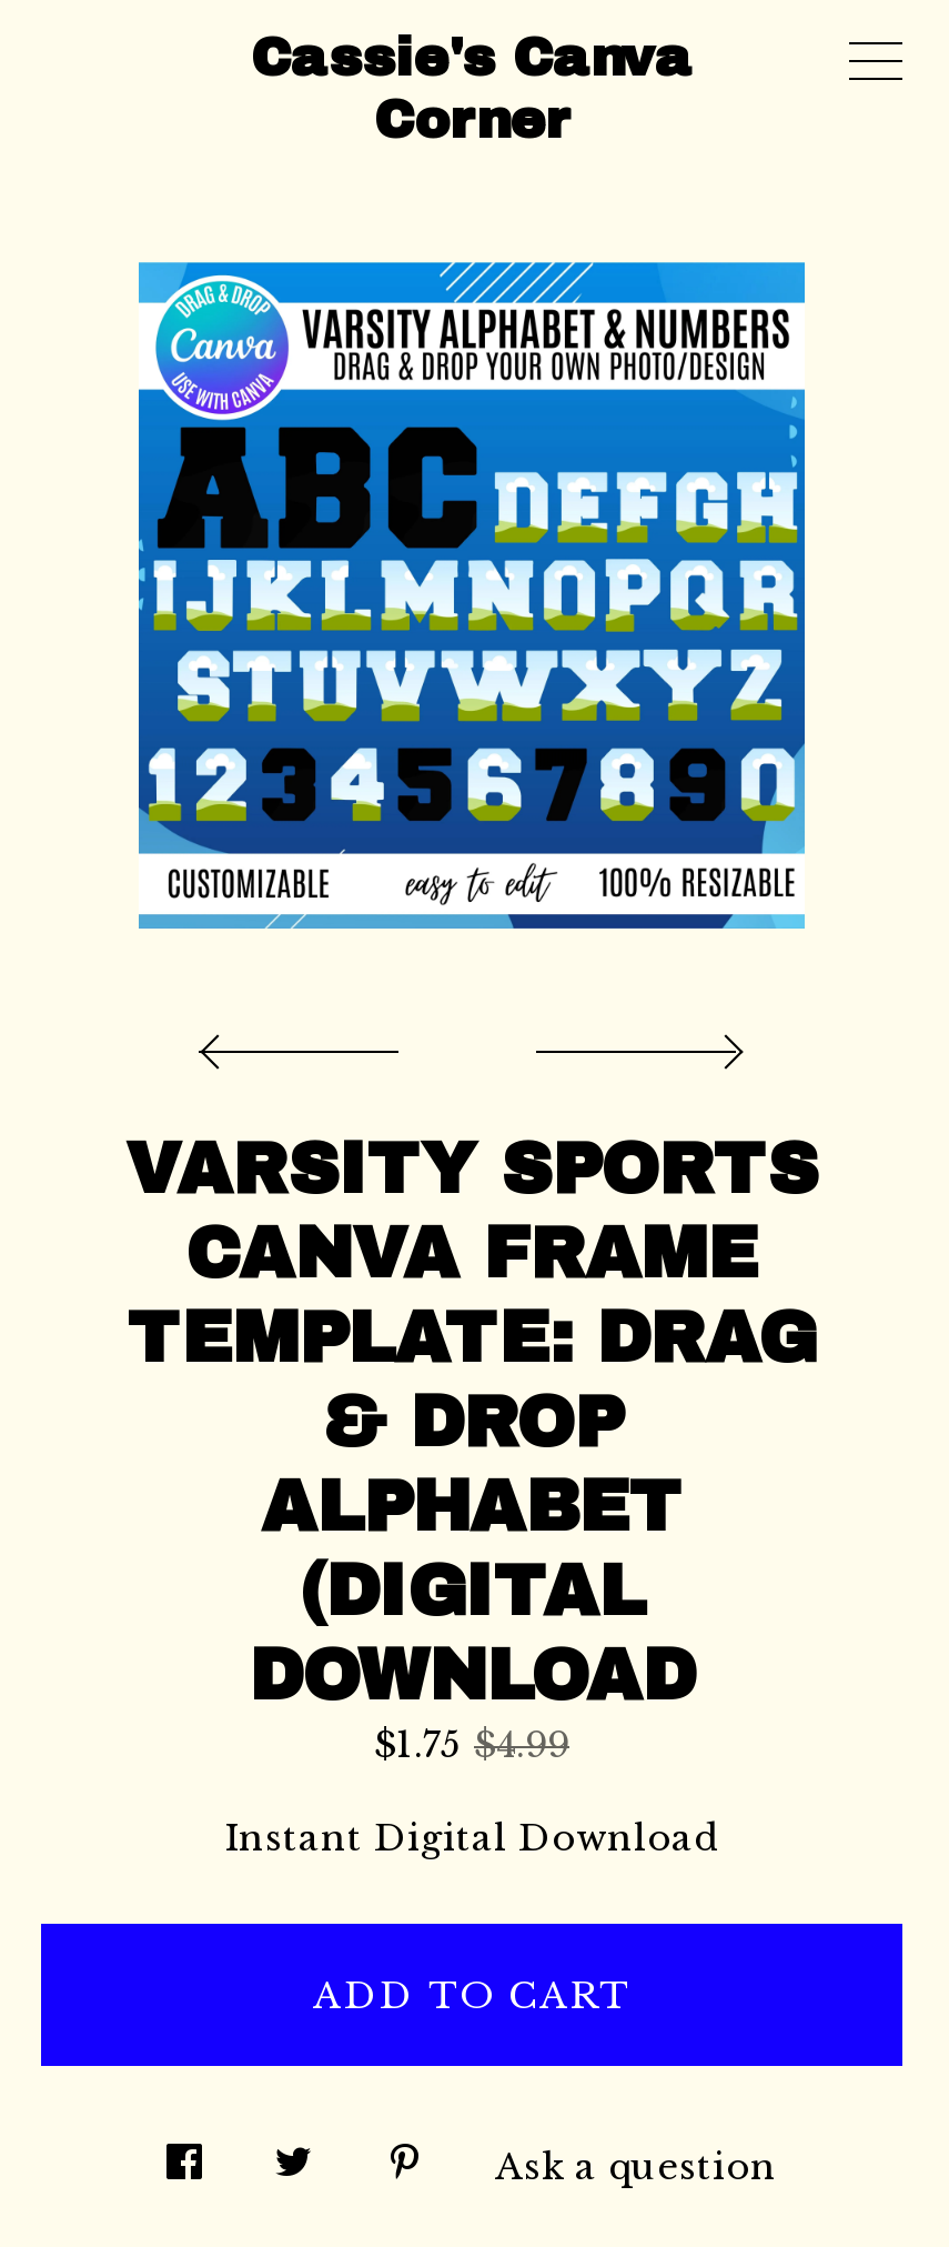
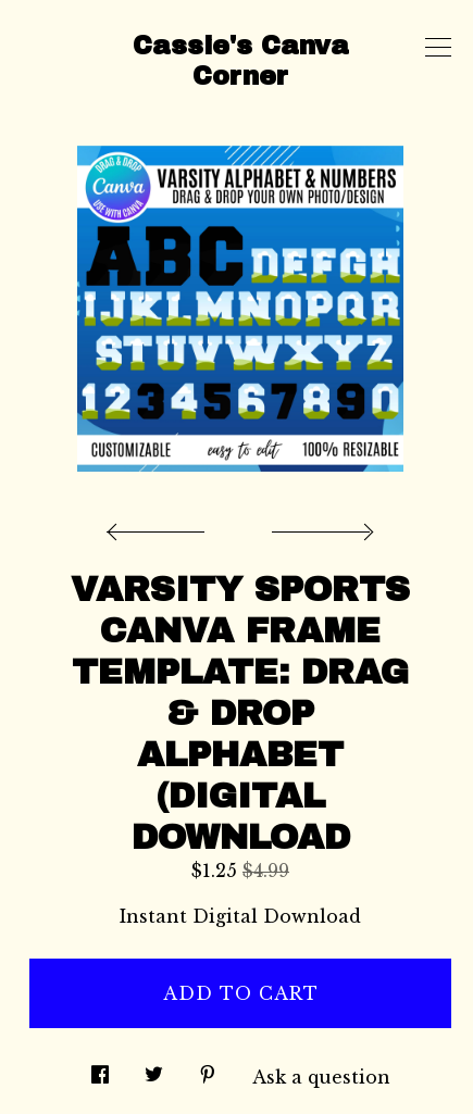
- $1.75 $4.99
+ $1.25 $4.99
